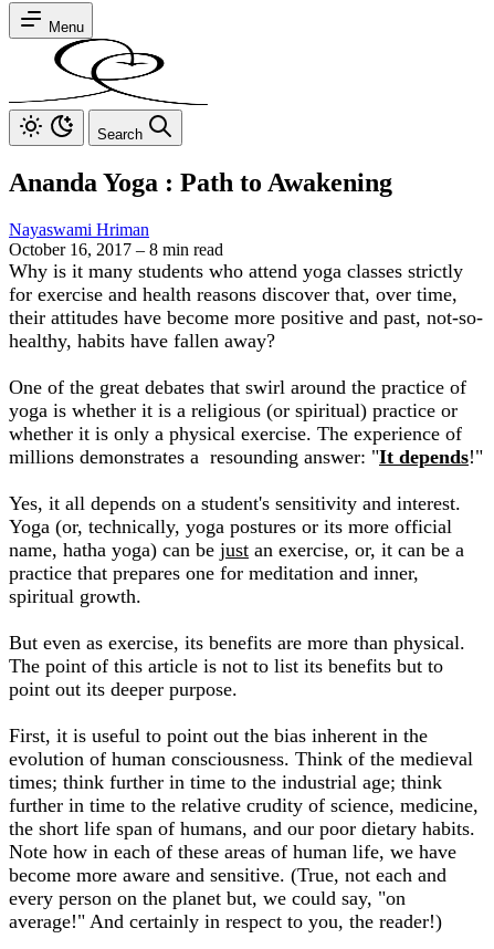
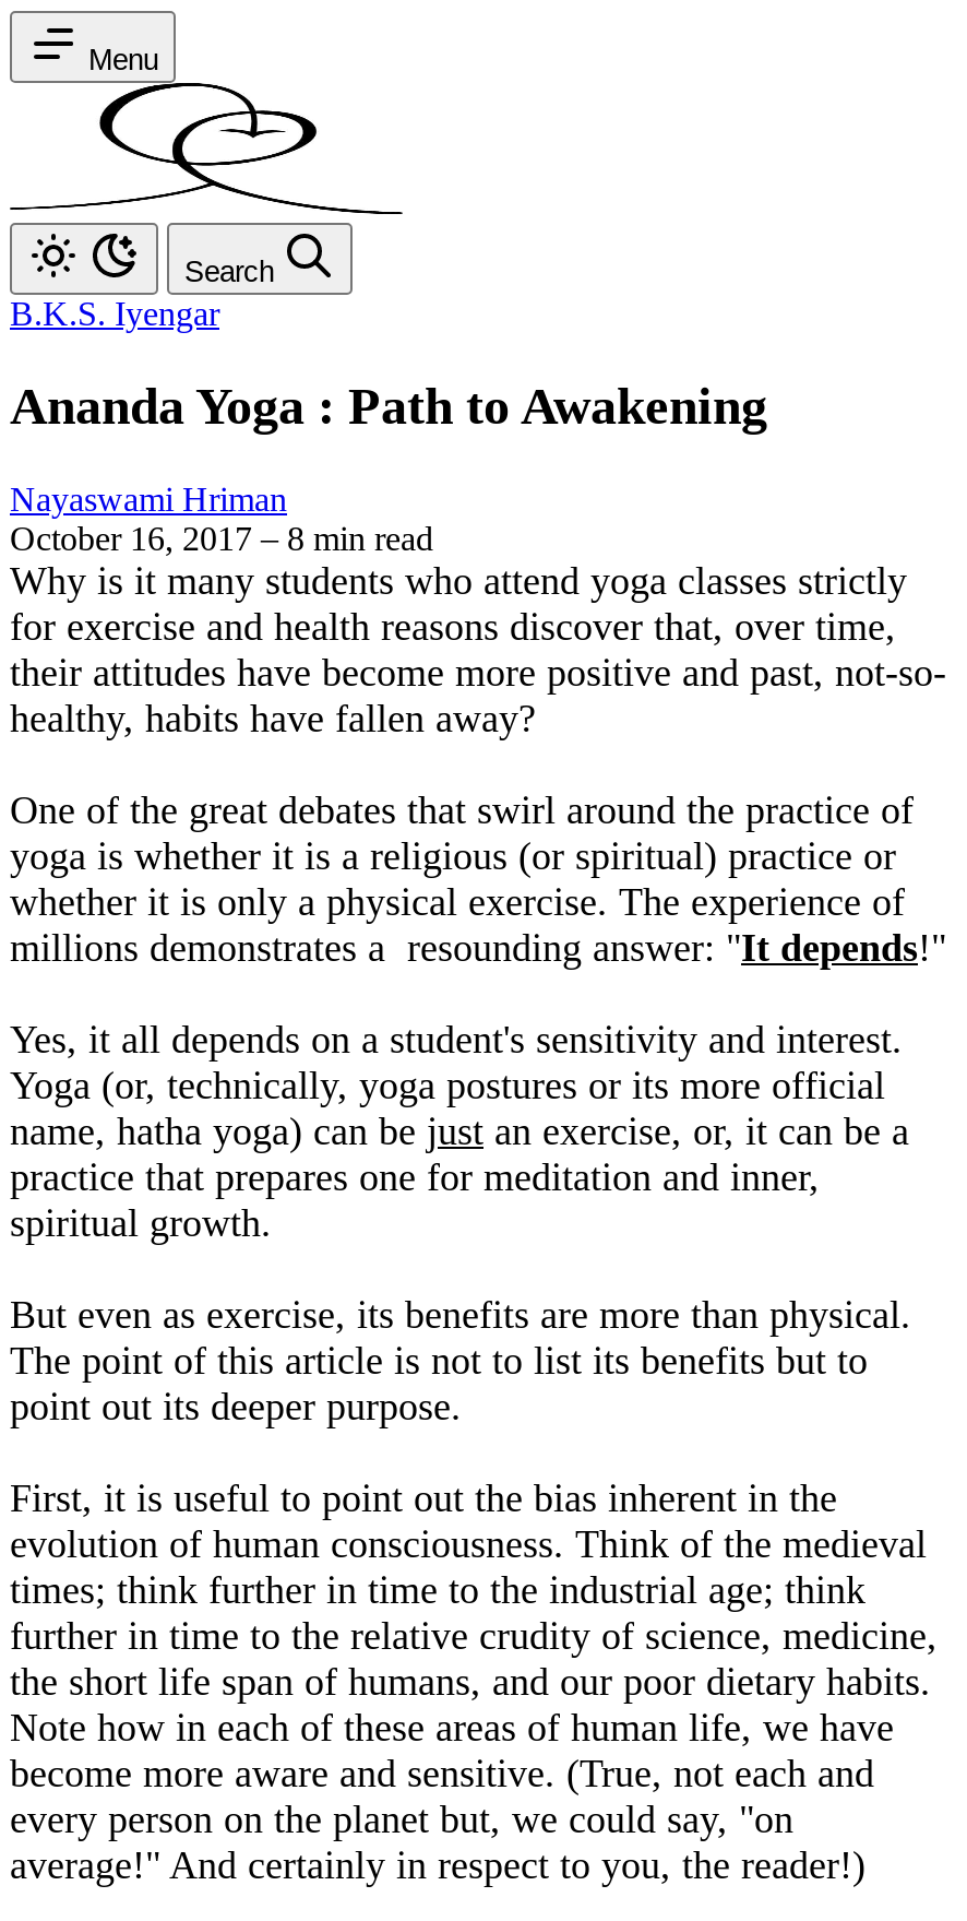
+ B.K.S. Iyengar
